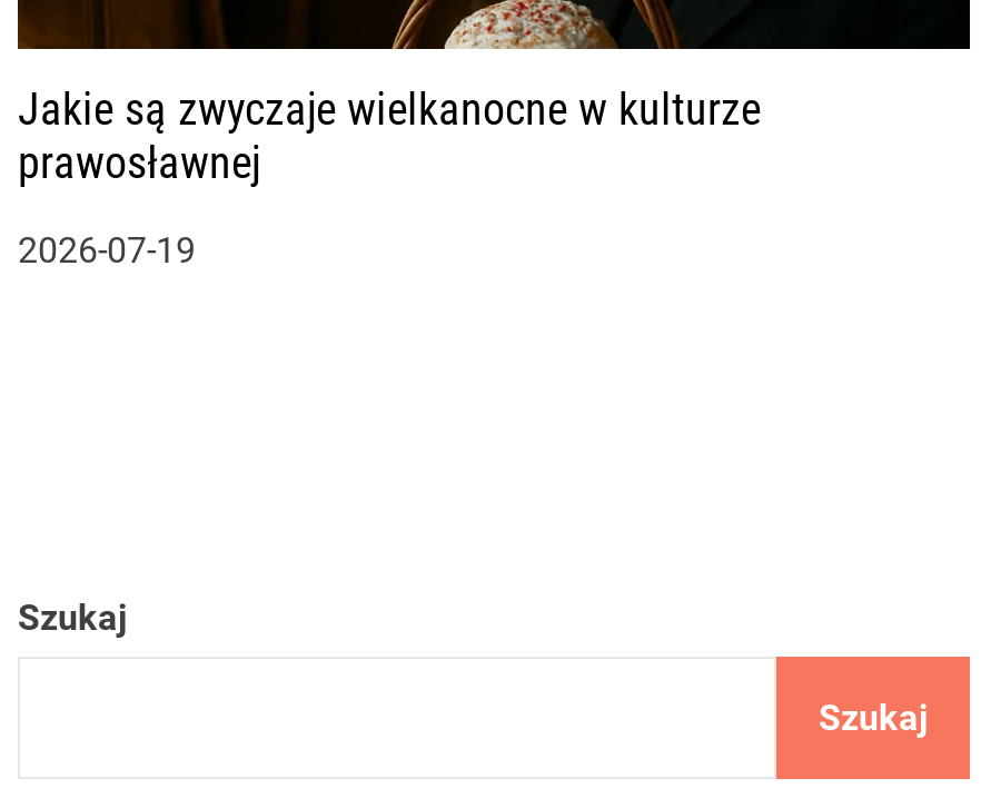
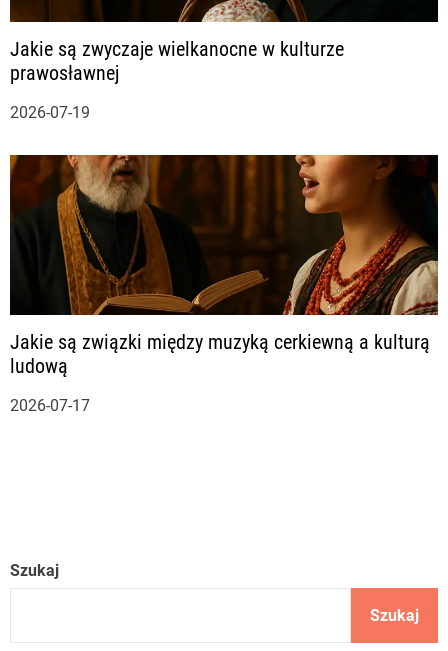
+ [image]
+ Jakie są związki między muzyką cerkiewną a kulturą
+ ludową
+ 2026-07-17
